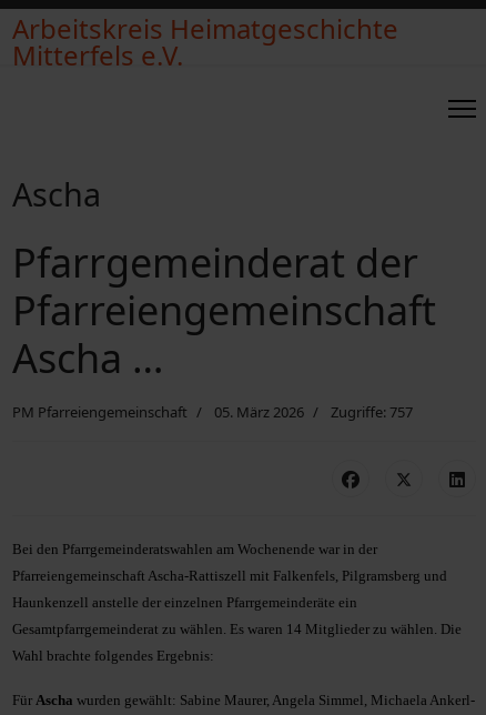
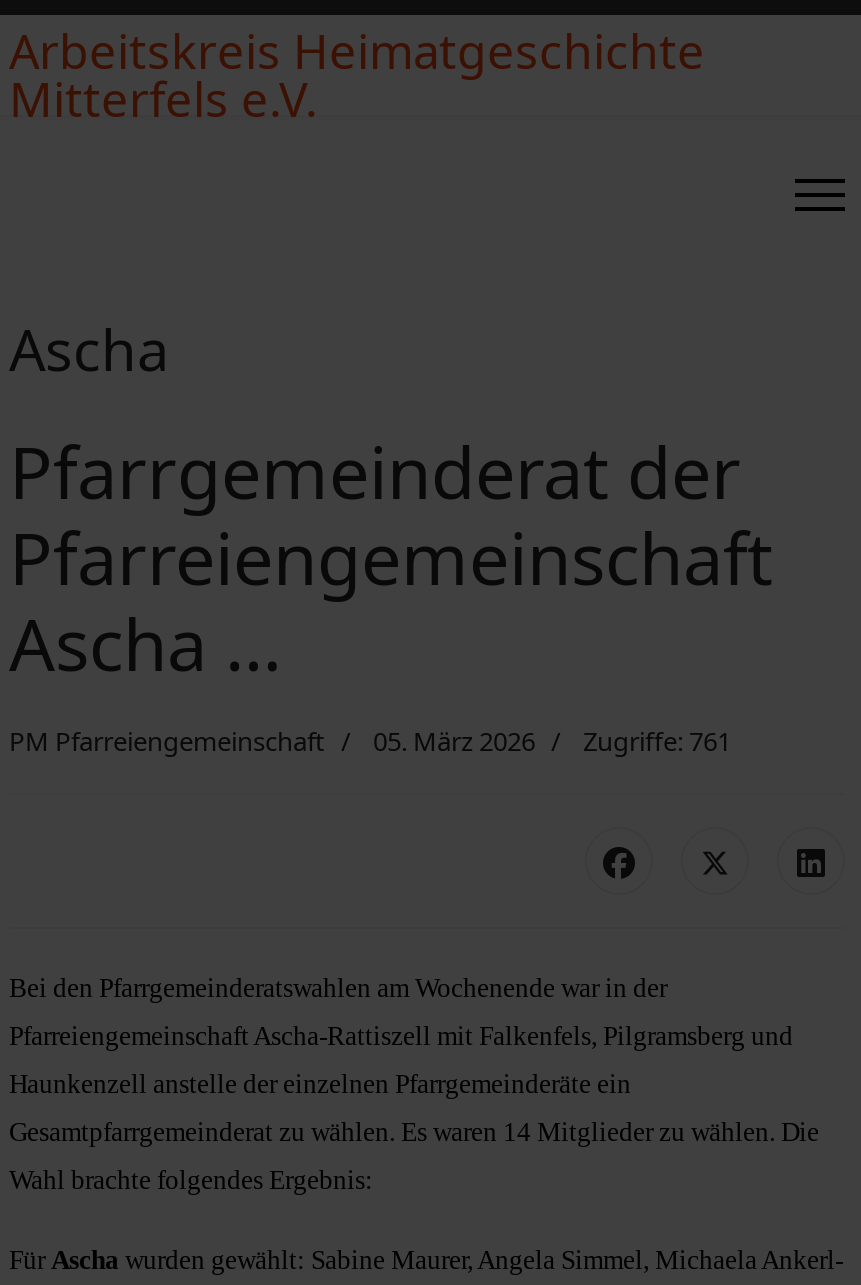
- PM Pfarreiengemeinschaft 05. März 2026 Zugriffe: 757
+ PM Pfarreiengemeinschaft 05. März 2026 Zugriffe: 761
